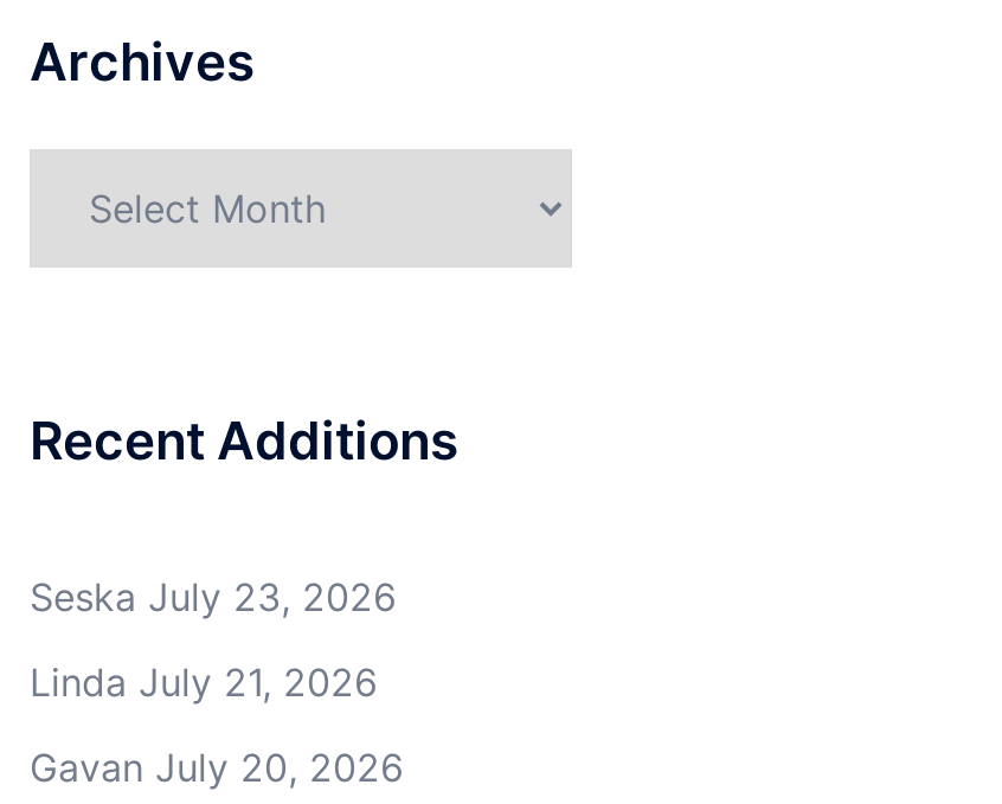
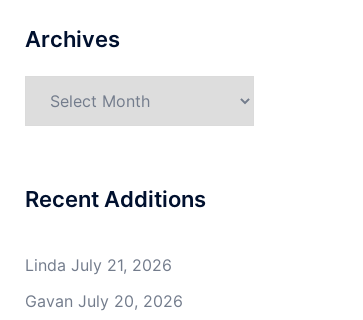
- Seska July 23, 2026
